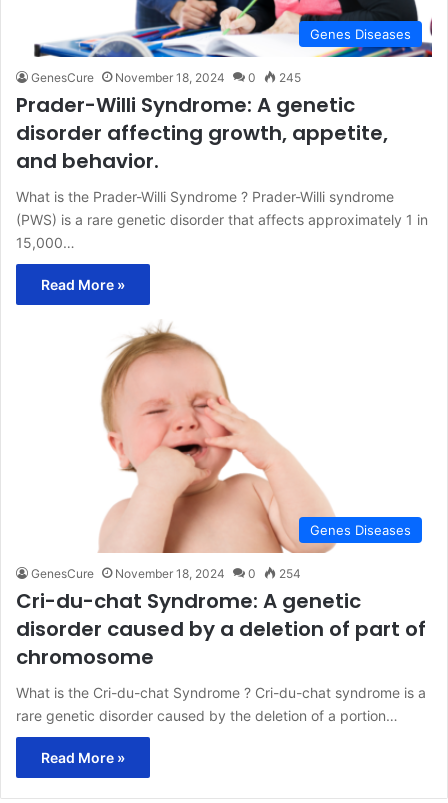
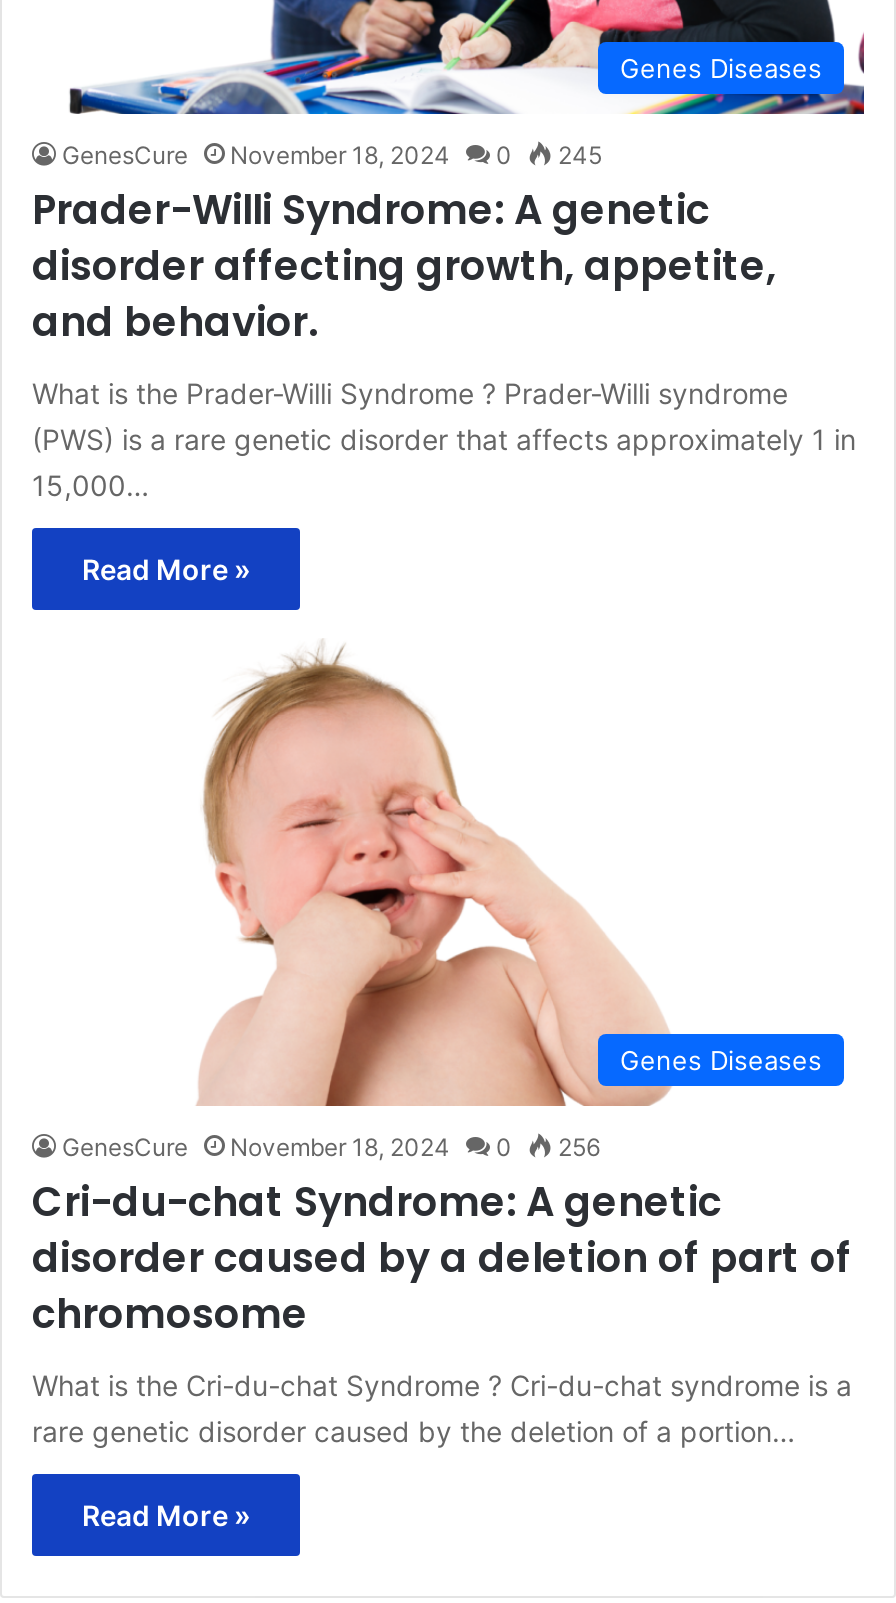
- GenesCure November 18, 2024 0 254
+ GenesCure November 18, 2024 0 256
